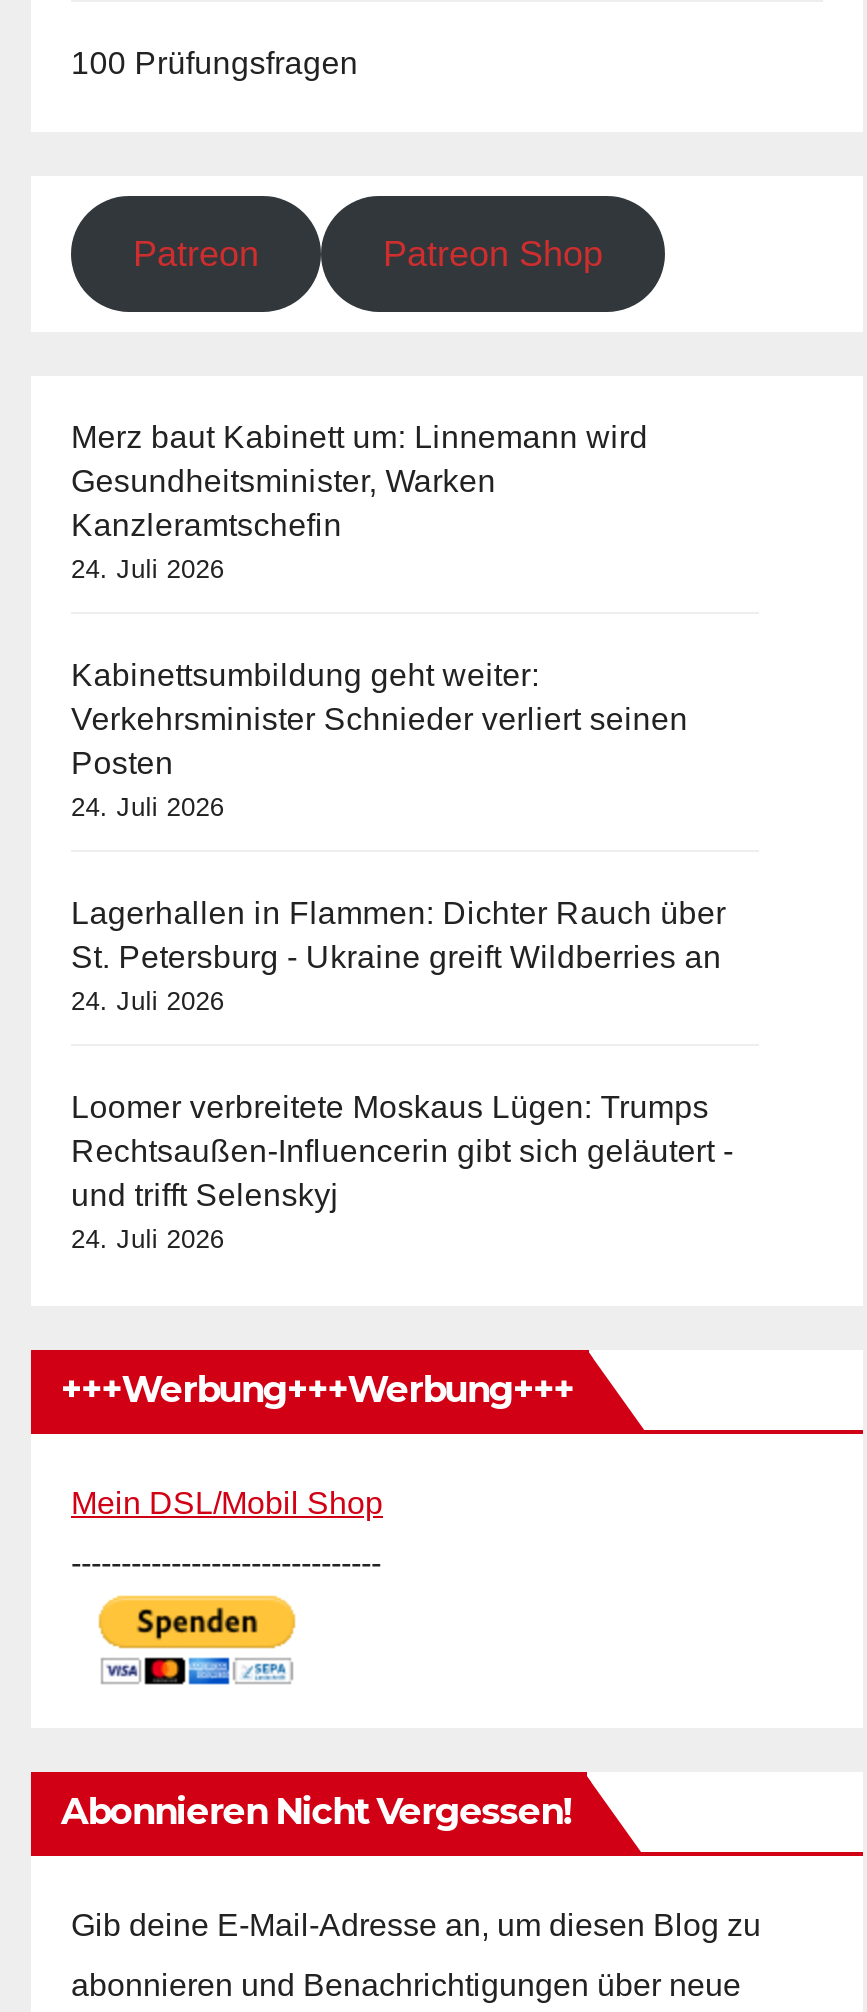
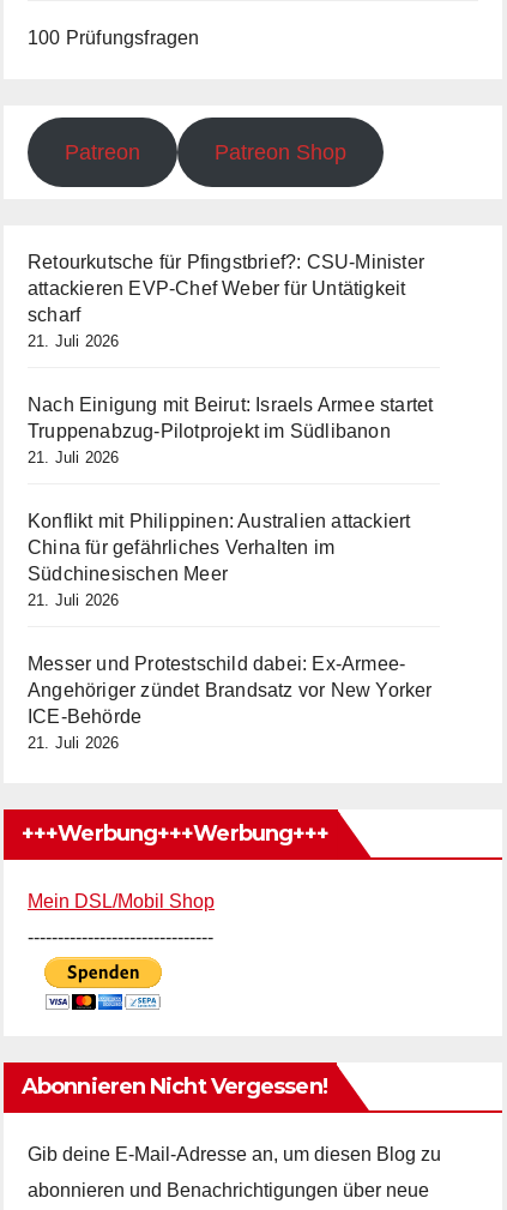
- Merz baut Kabinett um: Linnemann wird
- Gesundheitsminister, Warken
- Kanzleramtschefin
- 24. Juli 2026
+ Retourkutsche für Pfingstbrief?: CSU-Minister
+ attackieren EVP-Chef Weber für Untätigkeit
+ scharf
+ 21. Juli 2026

- Kabinettsumbildung geht weiter:
- Verkehrsminister Schnieder verliert seinen
- Posten
- 24. Juli 2026
+ Nach Einigung mit Beirut: Israels Armee startet
+ Truppenabzug-Pilotprojekt im Südlibanon
+ 21. Juli 2026

- Lagerhallen in Flammen: Dichter Rauch über
- St. Petersburg - Ukraine greift Wildberries an
- 24. Juli 2026
+ Konflikt mit Philippinen: Australien attackiert
+ China für gefährliches Verhalten im
+ Südchinesischen Meer
+ 21. Juli 2026

- Loomer verbreitete Moskaus Lügen: Trumps
- Rechtsaußen-Influencerin gibt sich geläutert -
- und trifft Selenskyj
- 24. Juli 2026
+ Messer und Protestschild dabei: Ex-Armee-
+ Angehöriger zündet Brandsatz vor New Yorker
+ ICE-Behörde
+ 21. Juli 2026
